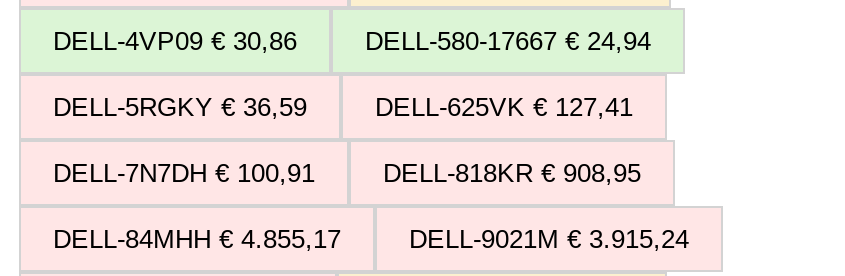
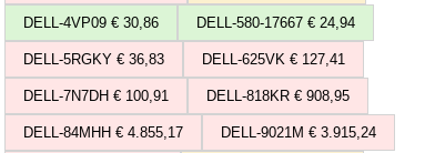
- DELL-5RGKY € 36,59
+ DELL-5RGKY € 36,83
